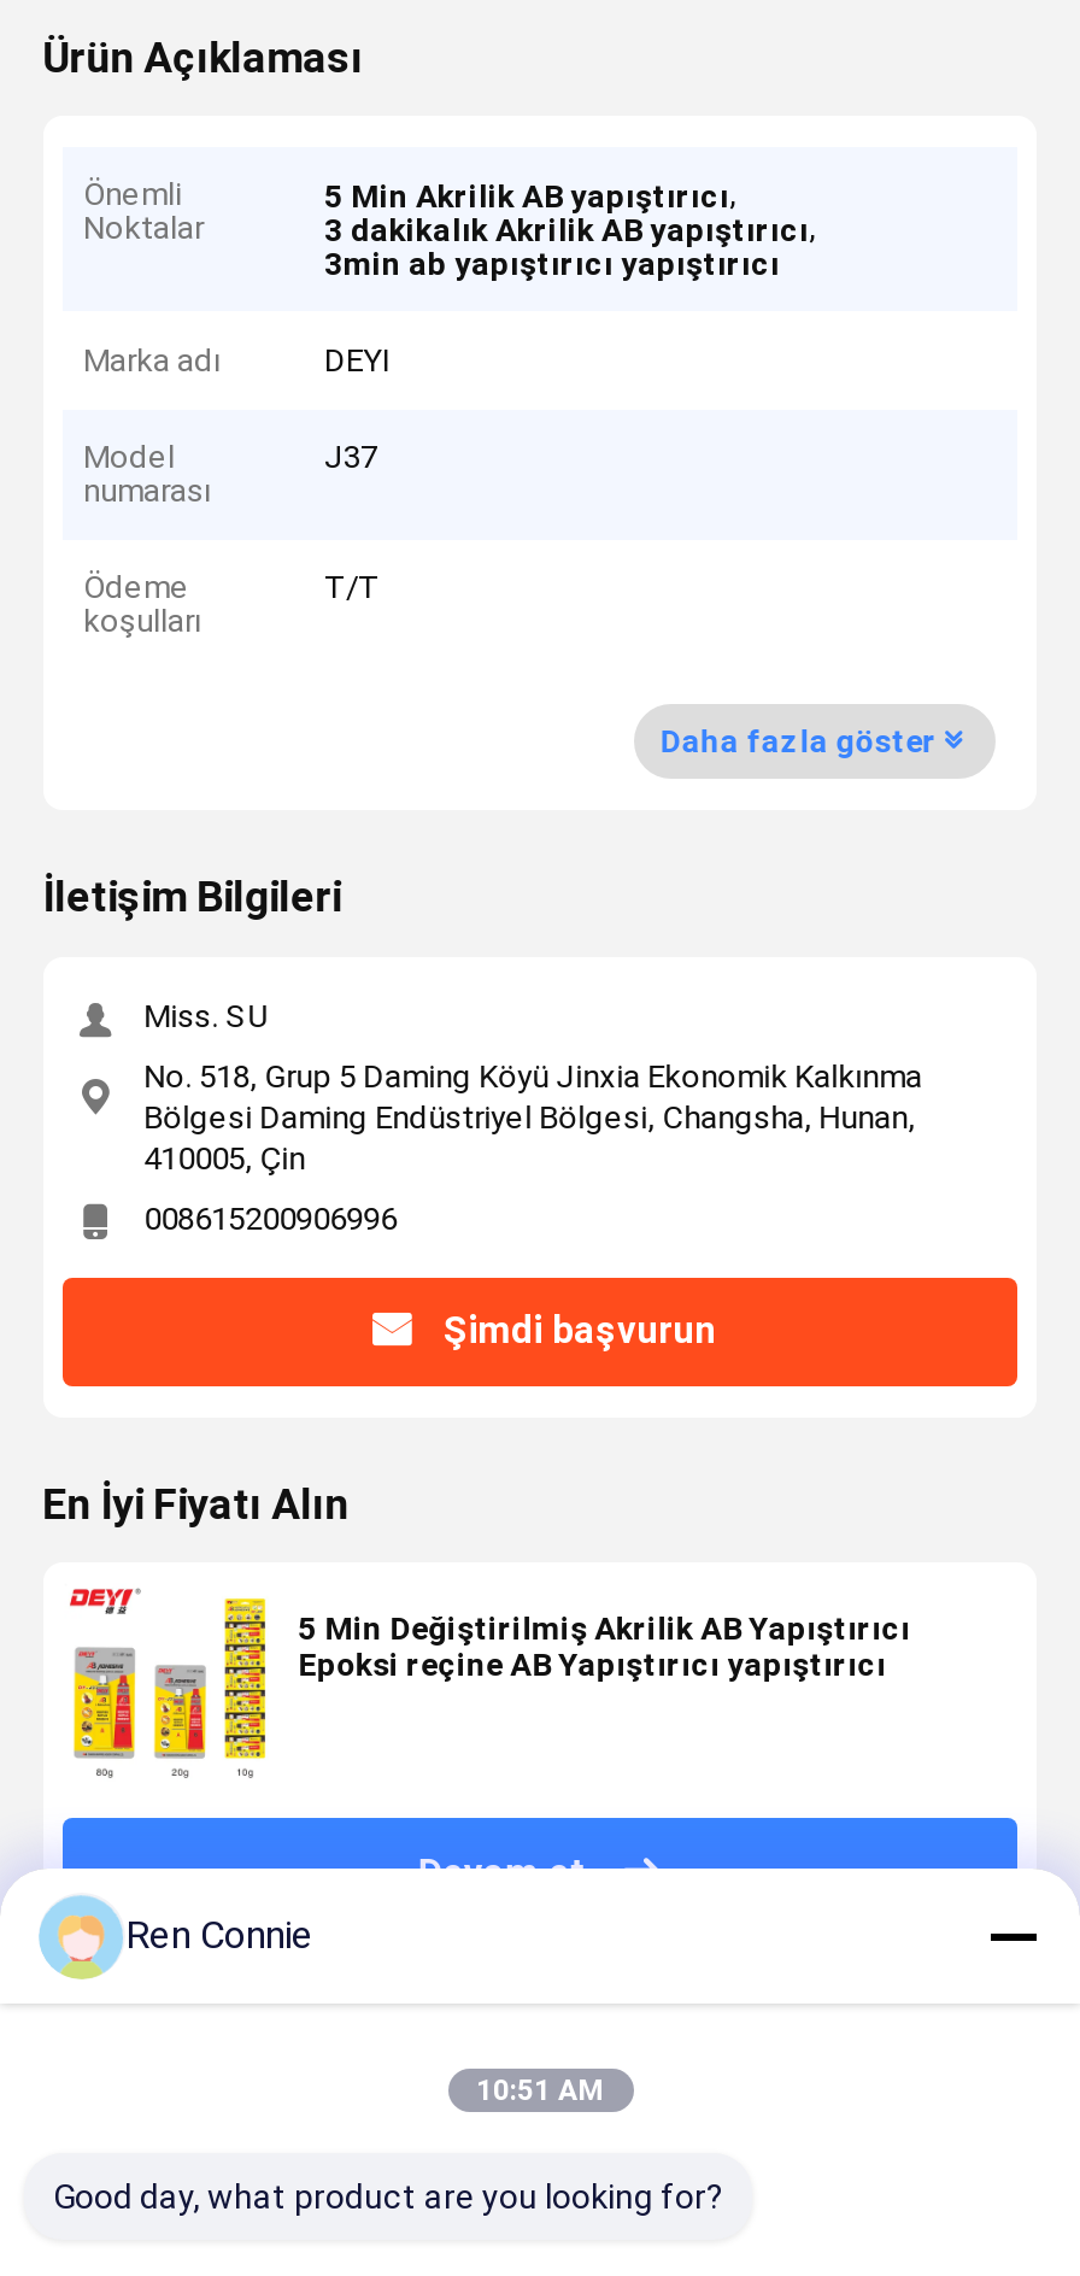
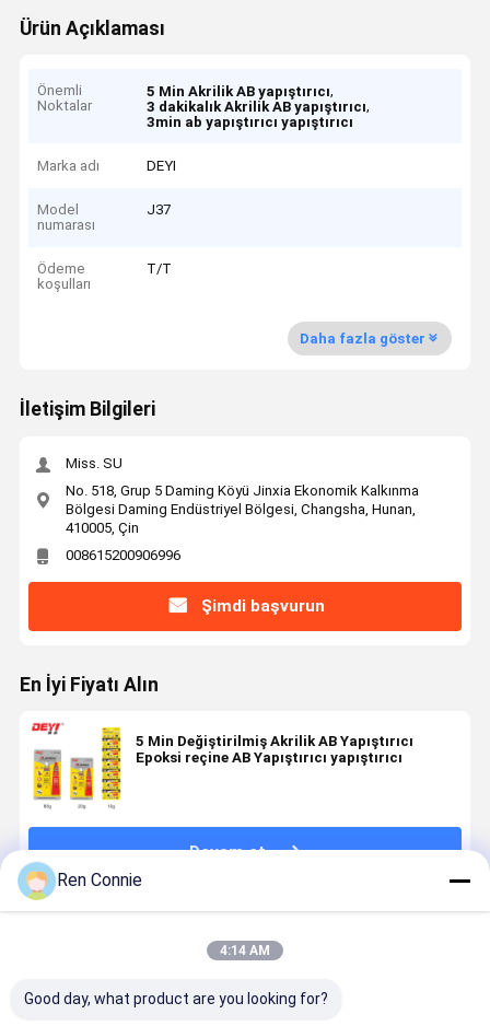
- 10:51 AM
+ 4:14 AM
